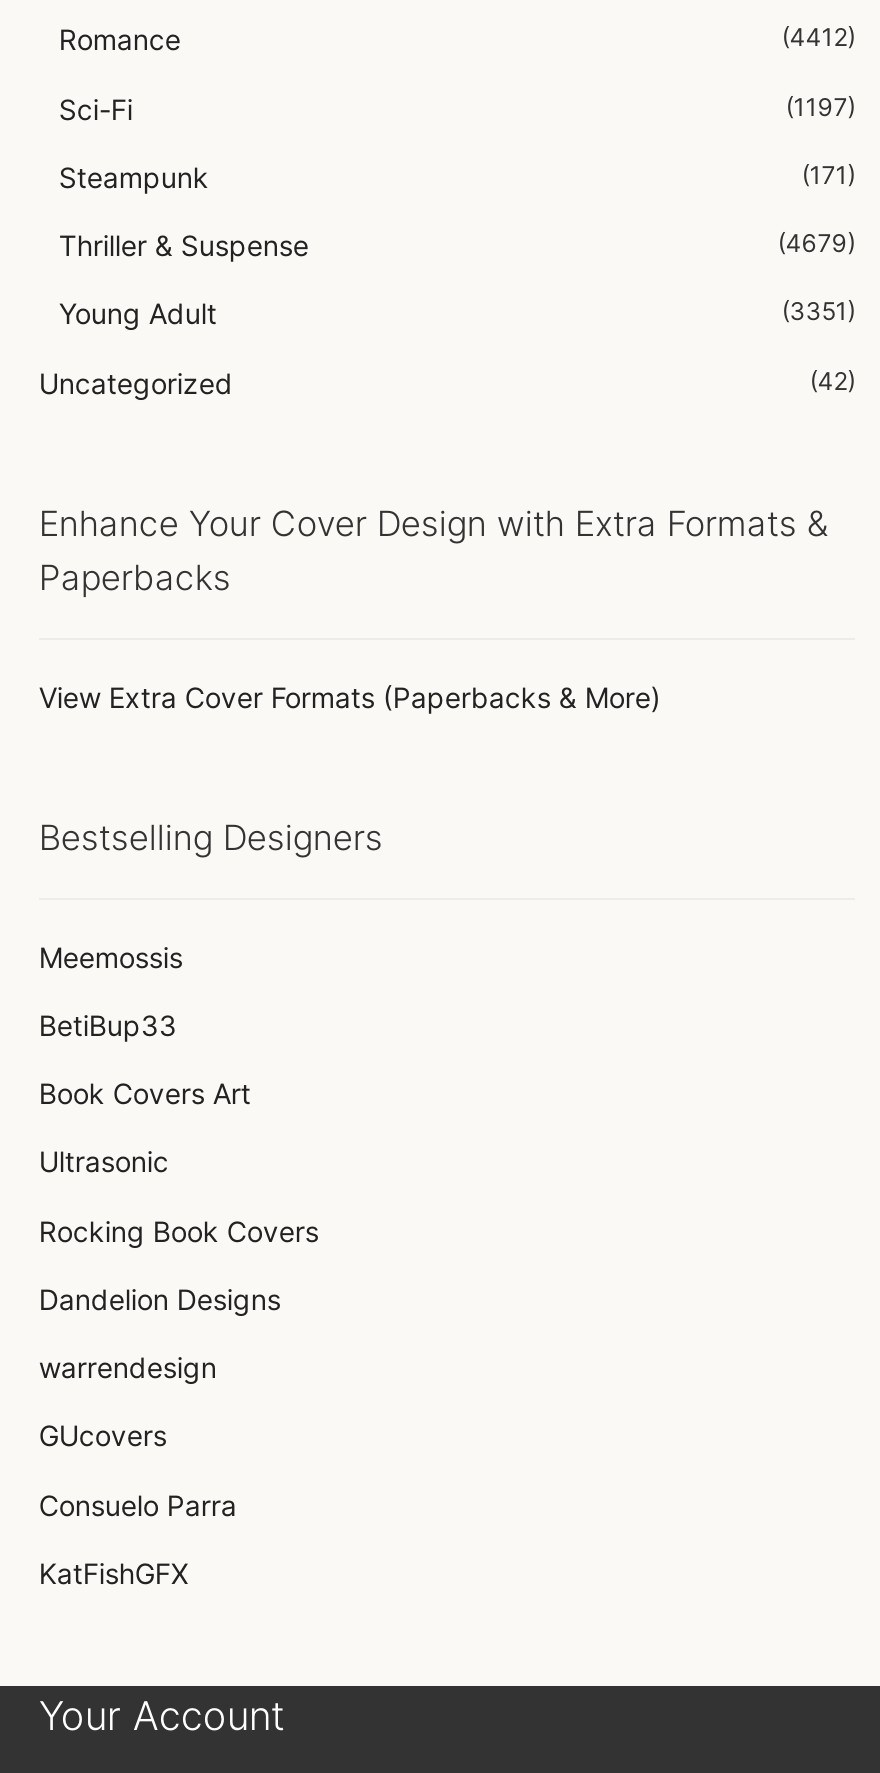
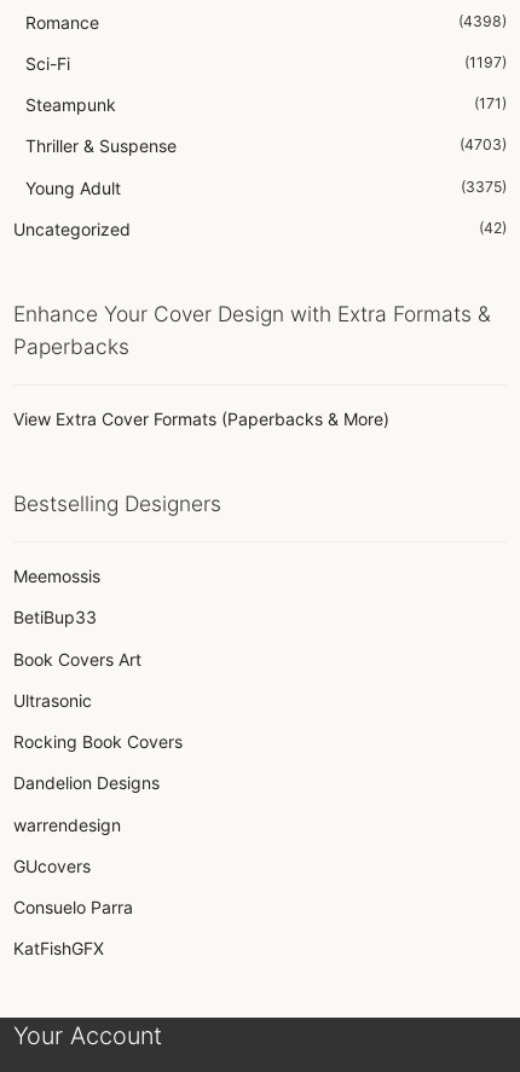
- (4412)
+ (4398)

- (4679)
+ (4703)

- (3351)
+ (3375)
